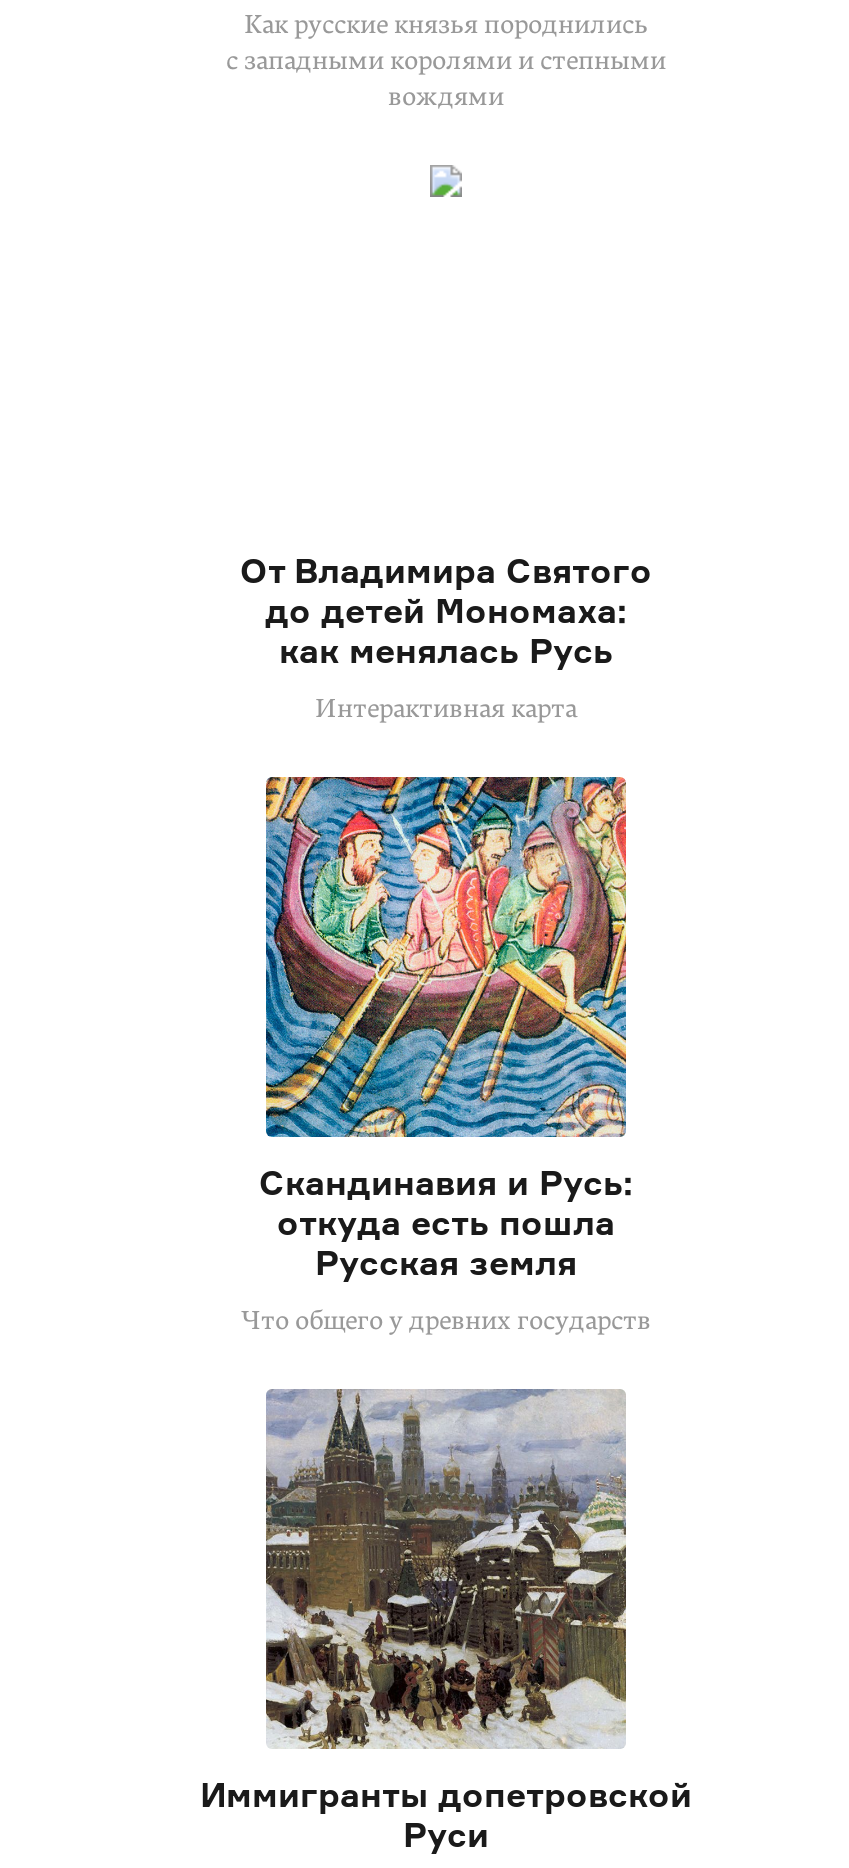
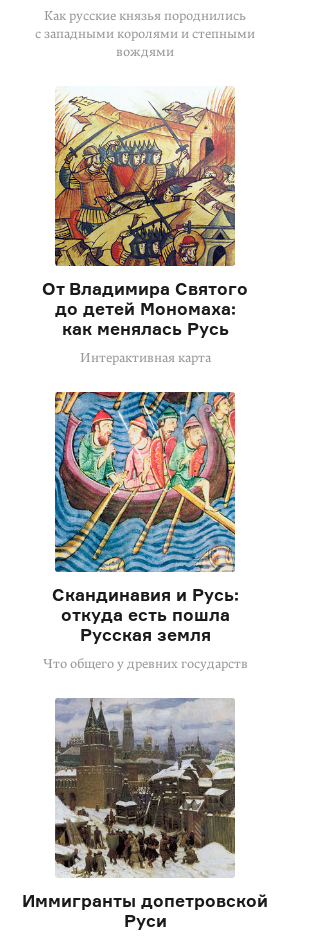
+ [image]
